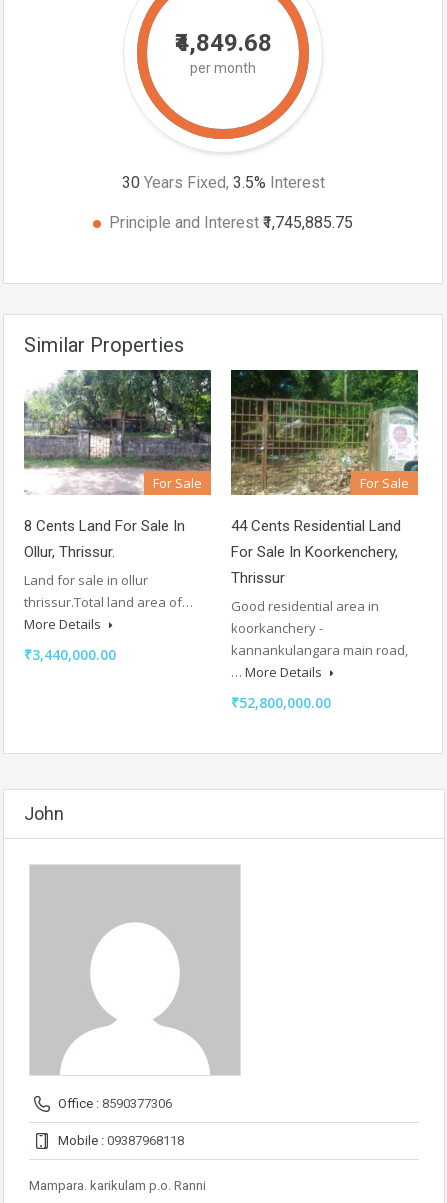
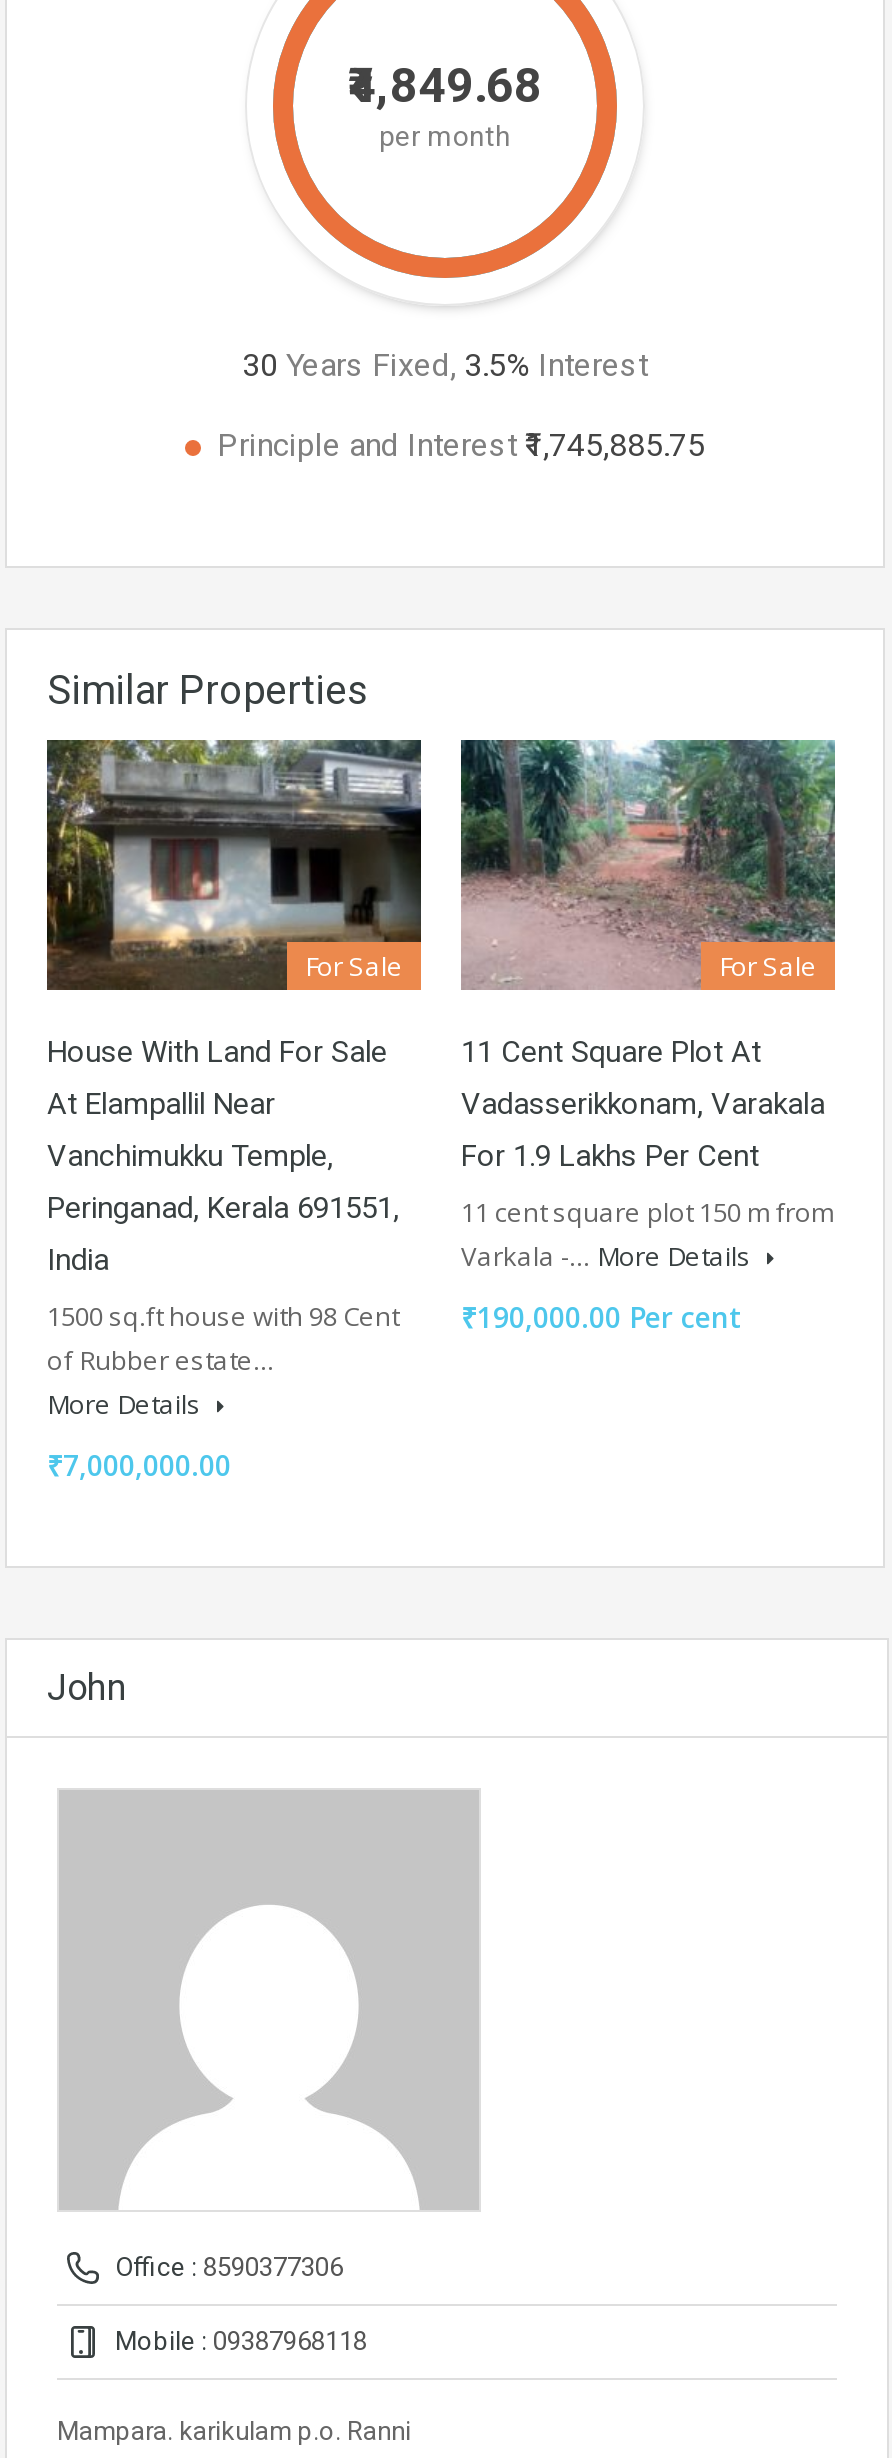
- [image]
- 8 Cents Land For Sale In
- Ollur, Thrissur.
+ [image]
+ House With Land For Sale
+ At Elampallil Near
+ Vanchimukku Temple,
+ Peringanad, Kerala 691551,
+ India

- [image]
- 44 Cents Residential Land
- For Sale In Koorkenchery,
- Thrissur
+ [image]
+ 11 Cent Square Plot At
+ Vadasserikkonam, Varakala
+ For 1.9 Lakhs Per Cent

- Land for sale in ollur
- thrissur.Total land area of…
+ 1500 sq.ft house with 98 Cent
+ of Rubber estate…

- Good residential area in
- koorkanchery -
- kannankulangara main road,
- … More Details
+ 11 cent square plot 150 m from
+ Varkala -… More Details

moved down: More Details

- ₹3,440,000.00
+ ₹7,000,000.00

- ₹52,800,000.00
+ ₹190,000.00 Per cent
